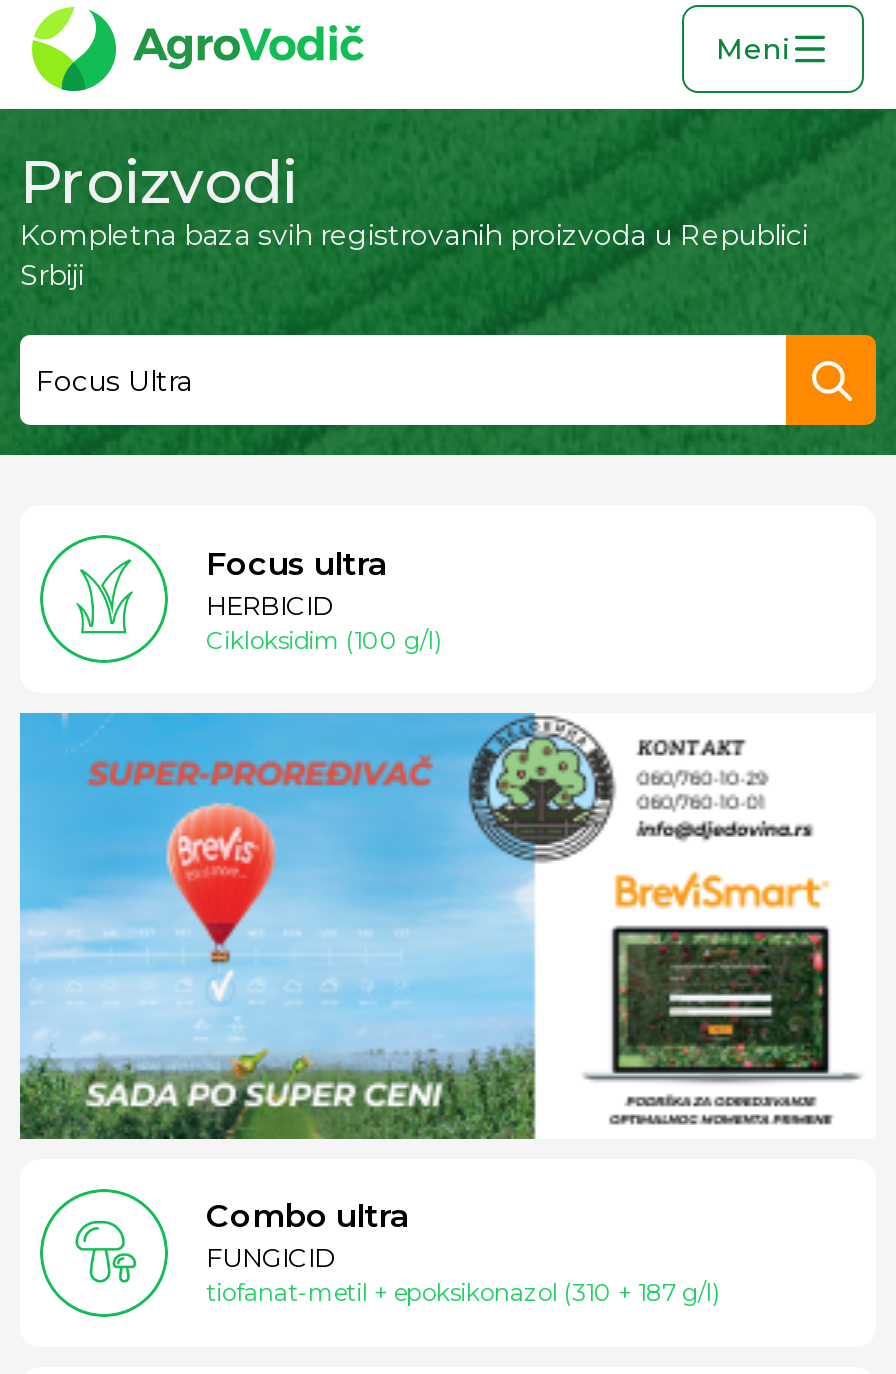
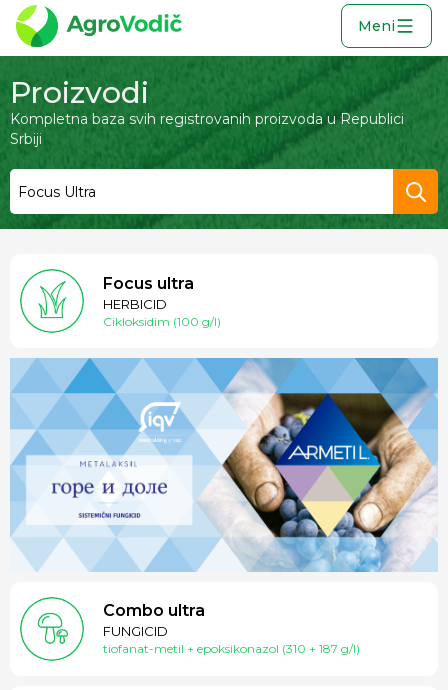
- [image]
+ [image]
